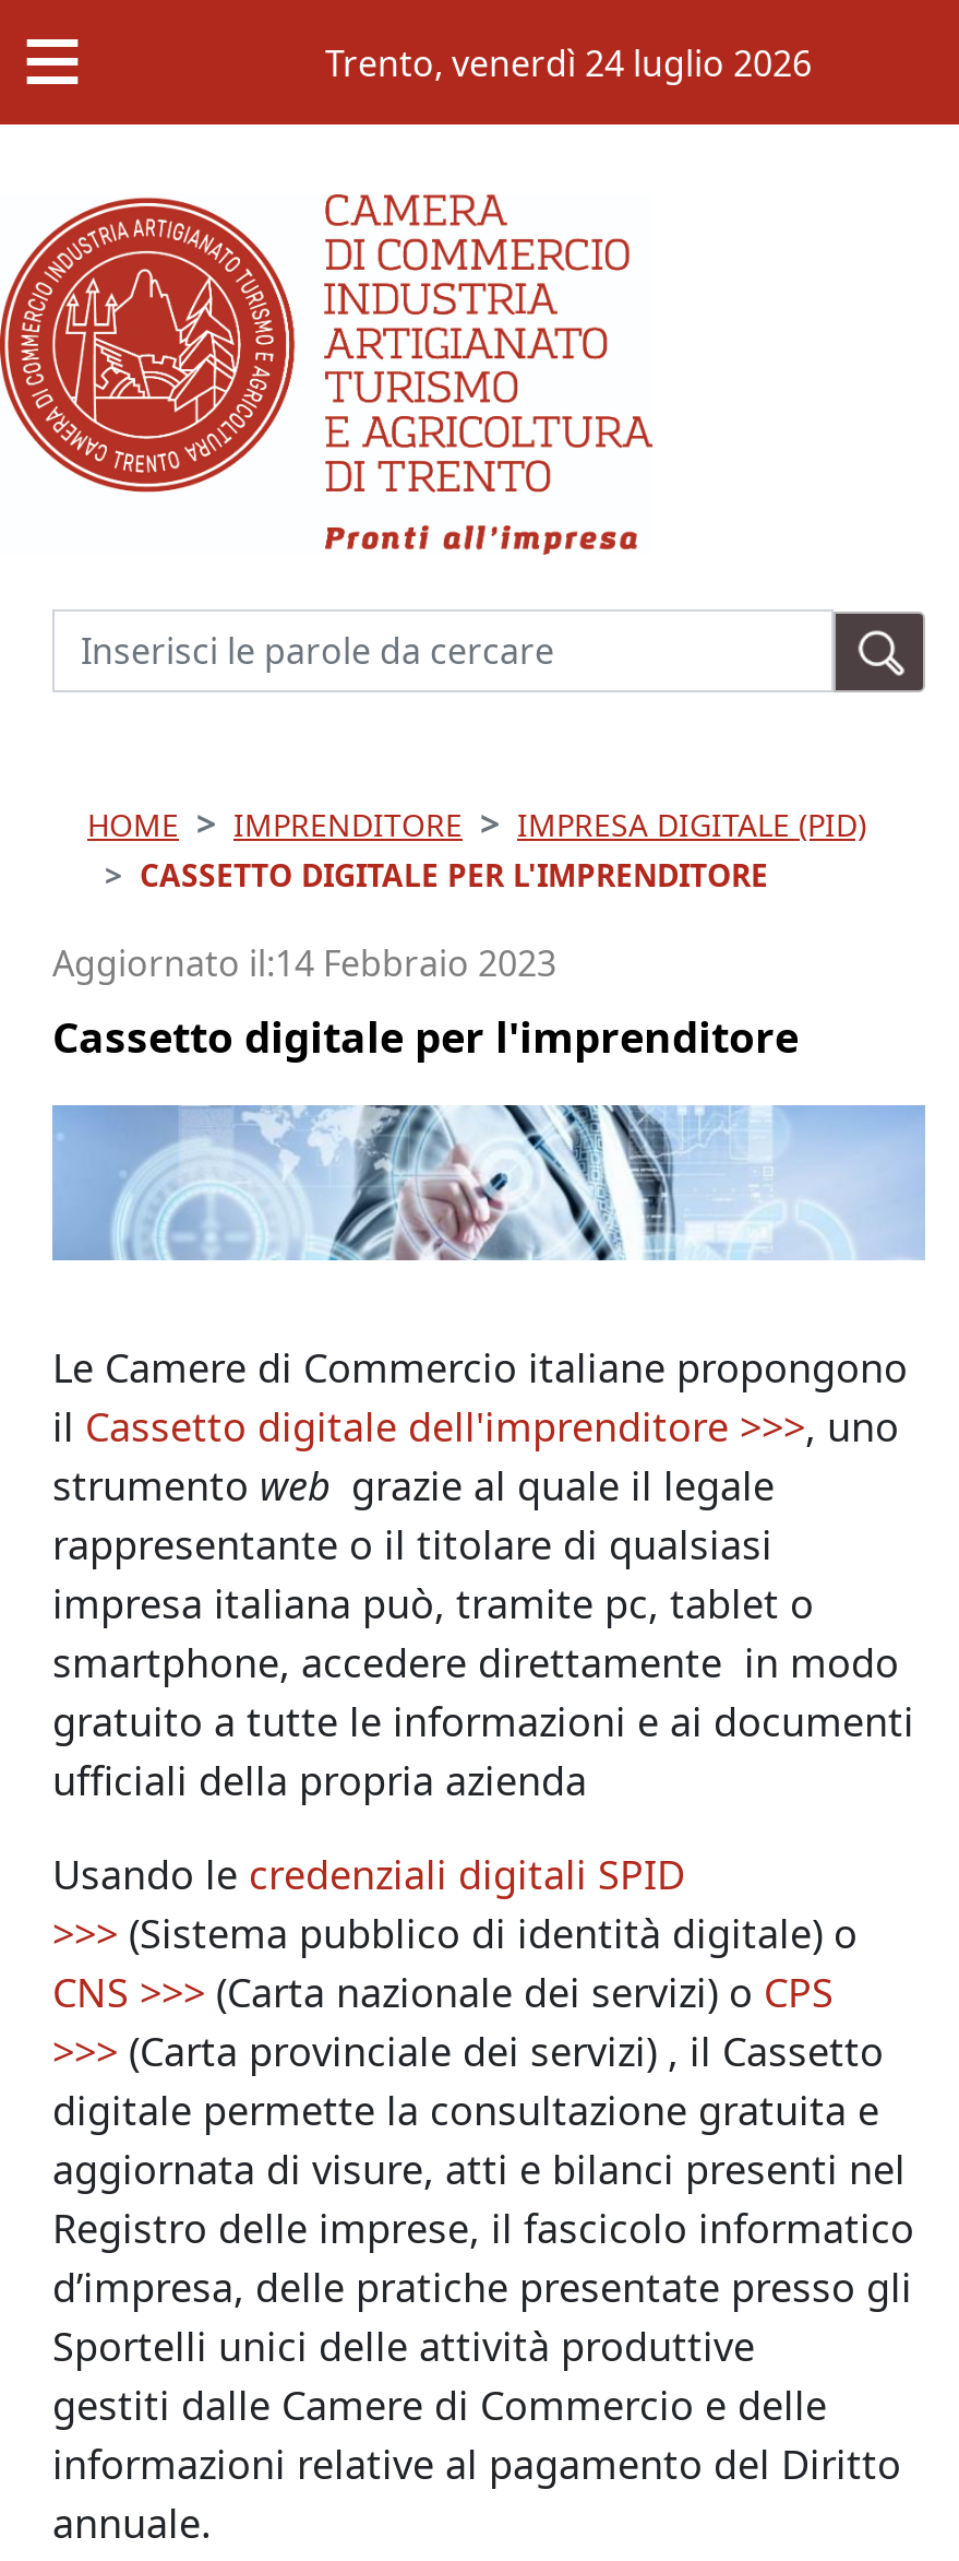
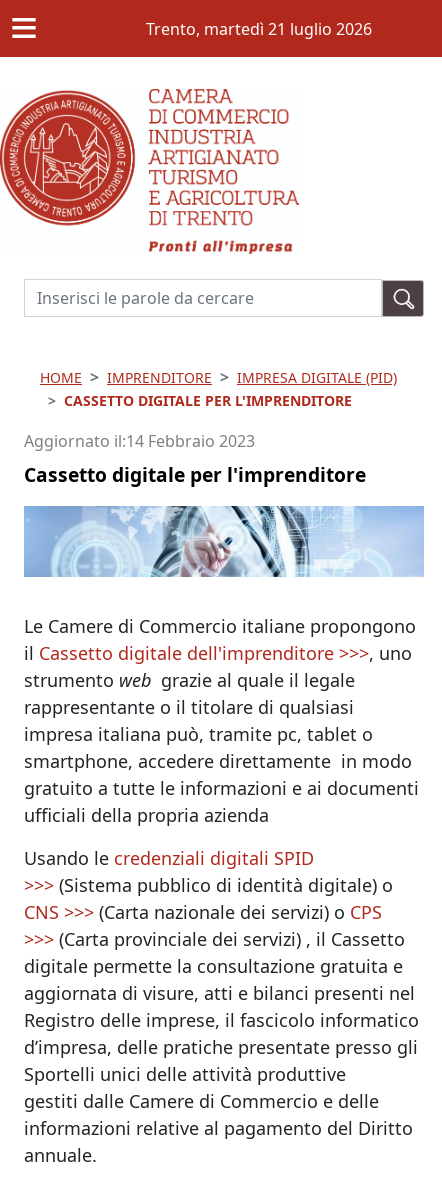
- Trento, venerdì 24 luglio 2026
+ Trento, martedì 21 luglio 2026
